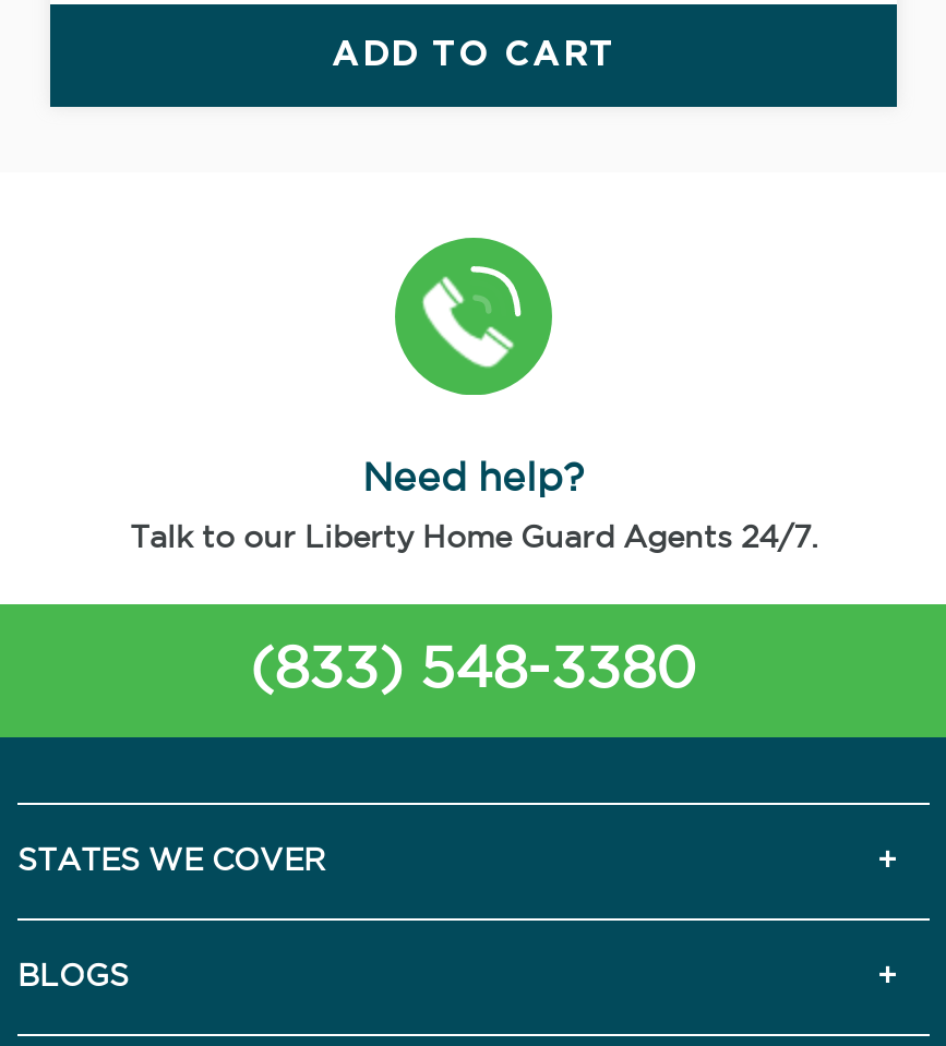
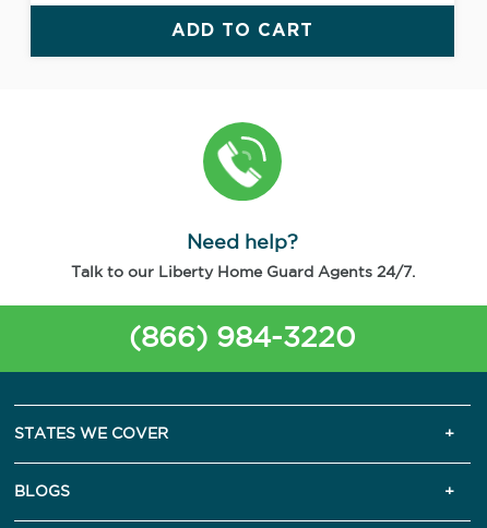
- (833) 548-3380
+ (866) 984-3220
